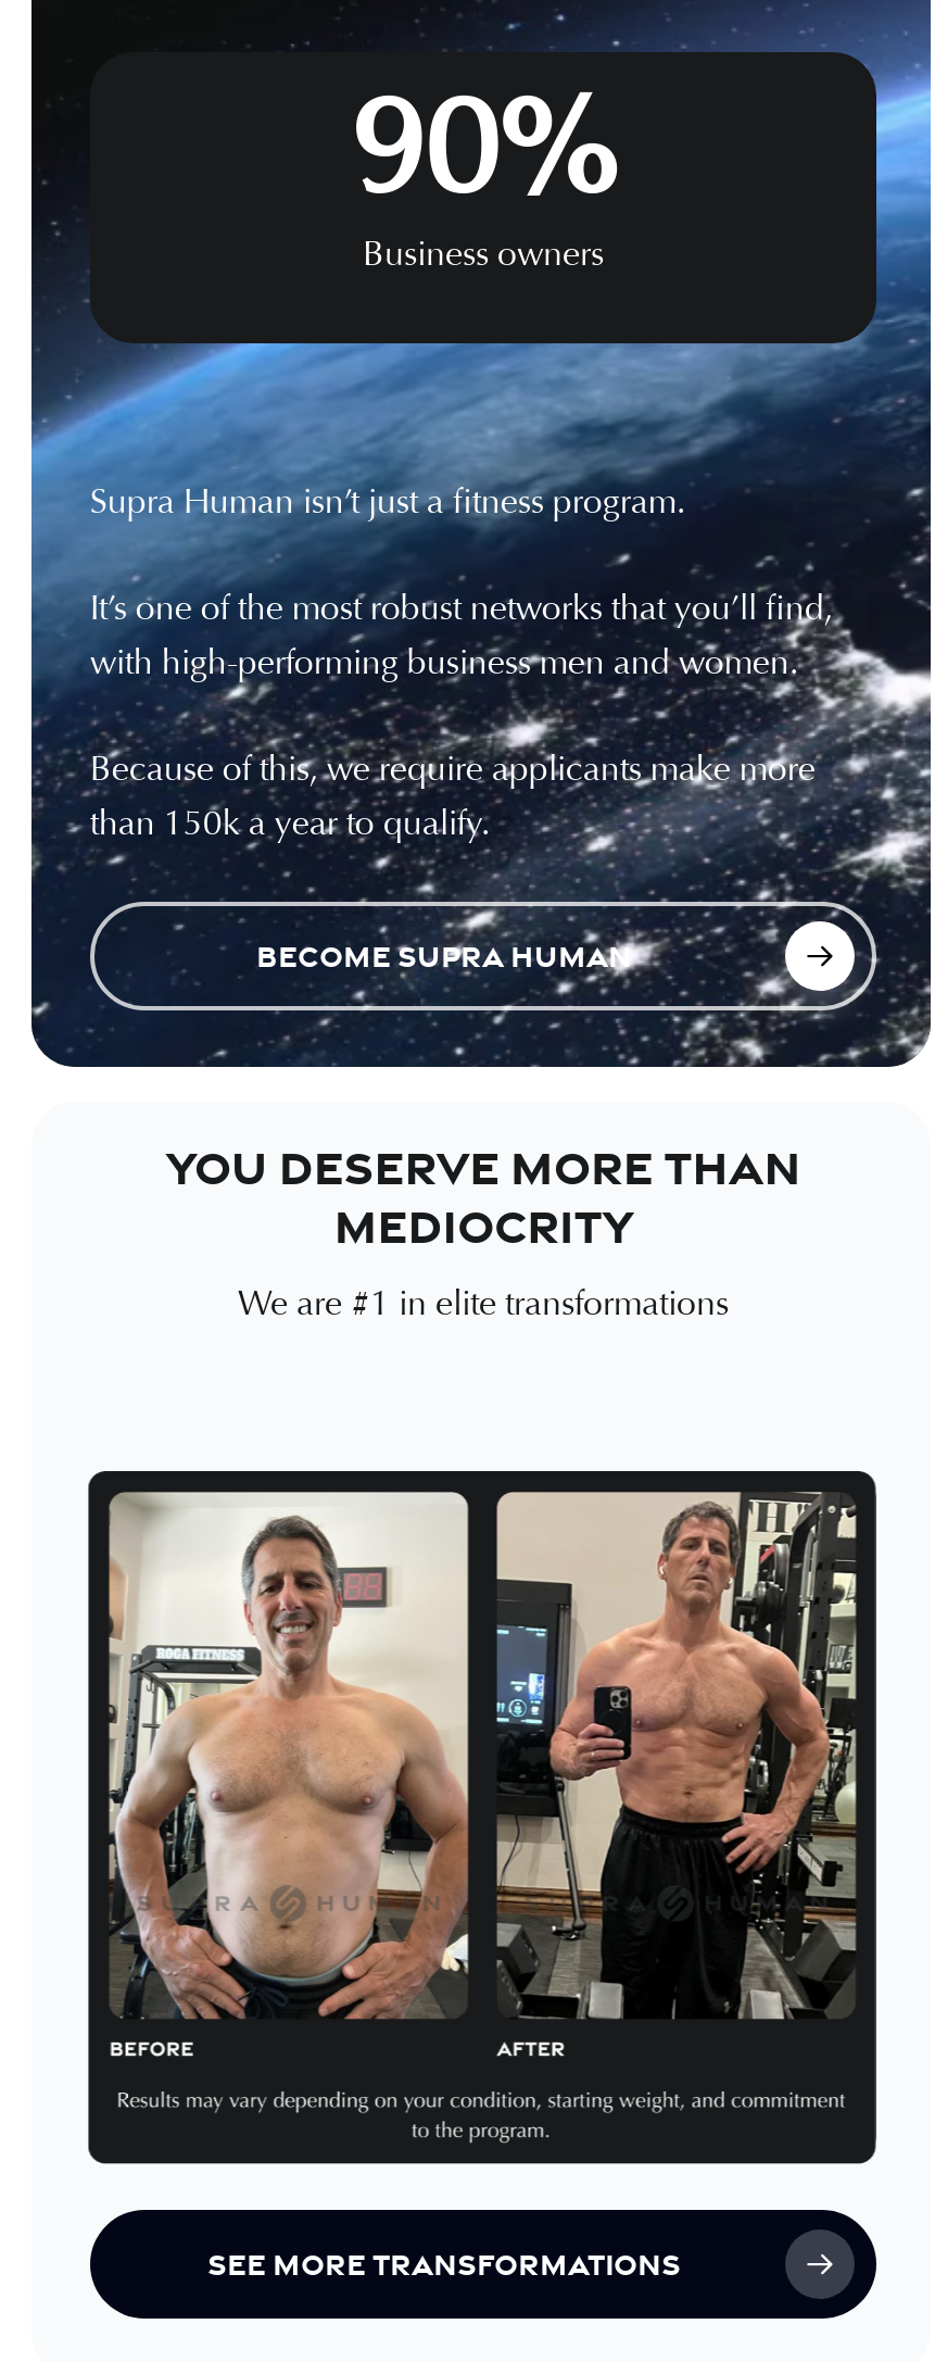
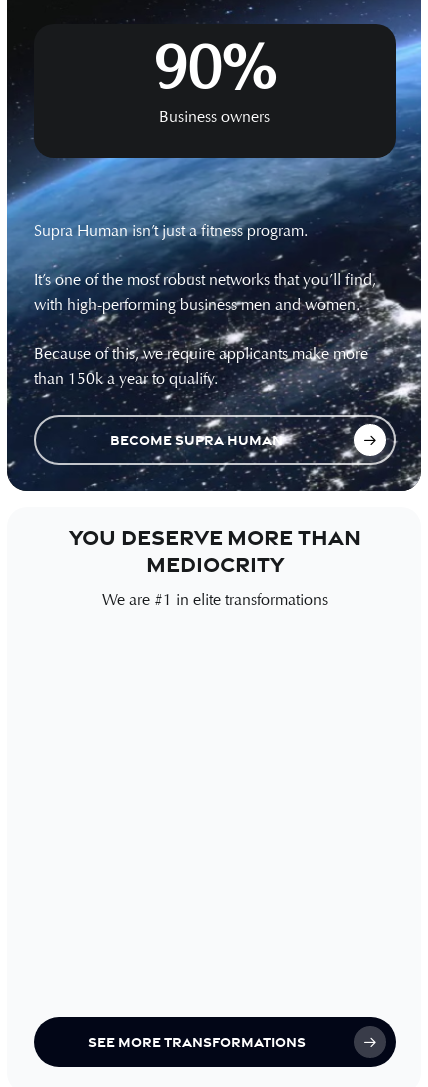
- [image]
